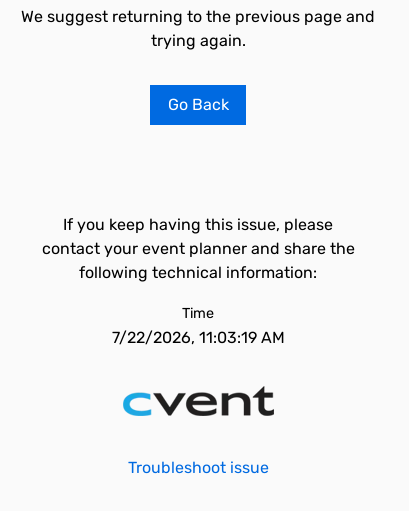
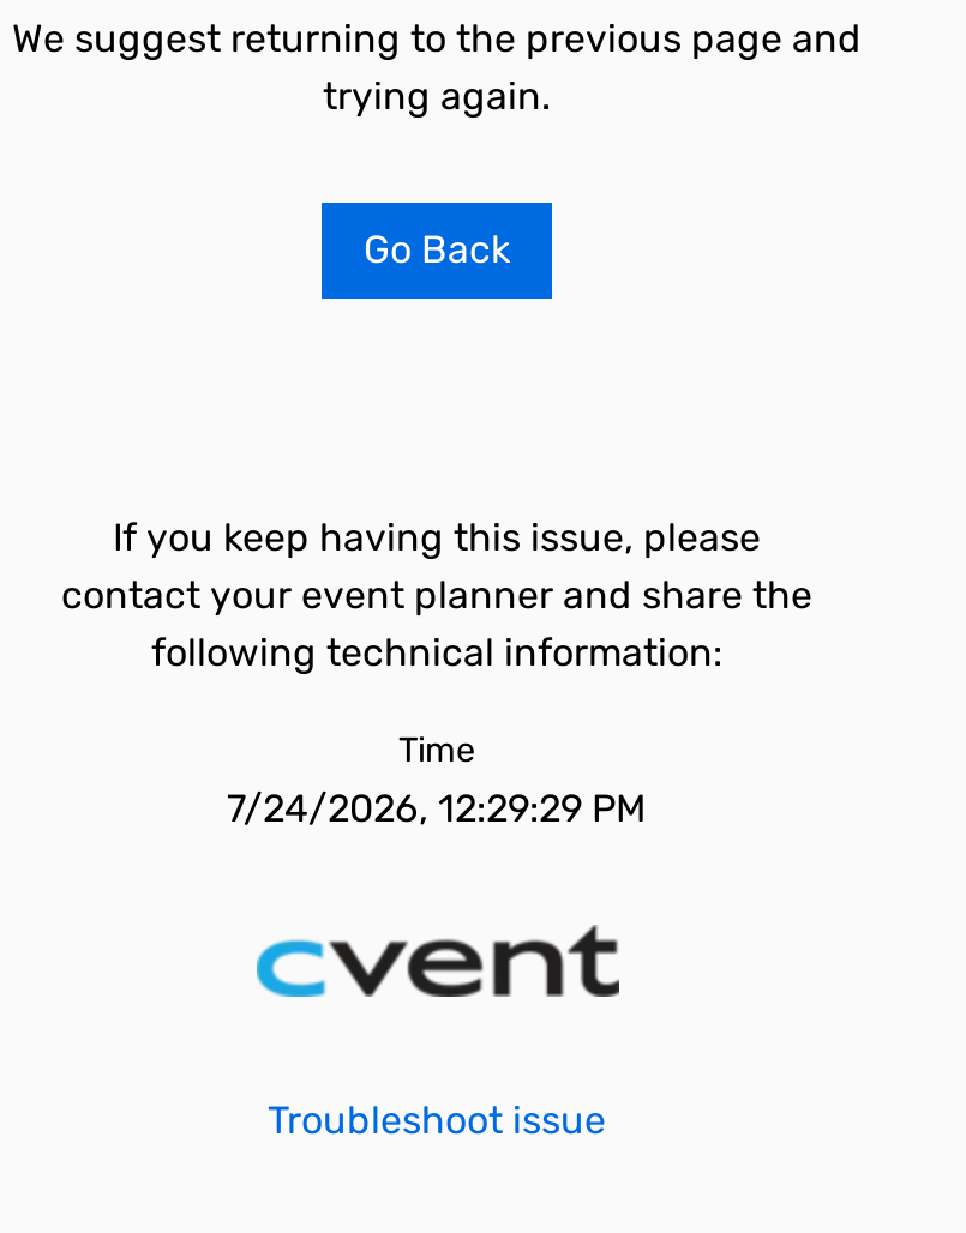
- 7/22/2026, 11:03:19 AM
+ 7/24/2026, 12:29:29 PM
